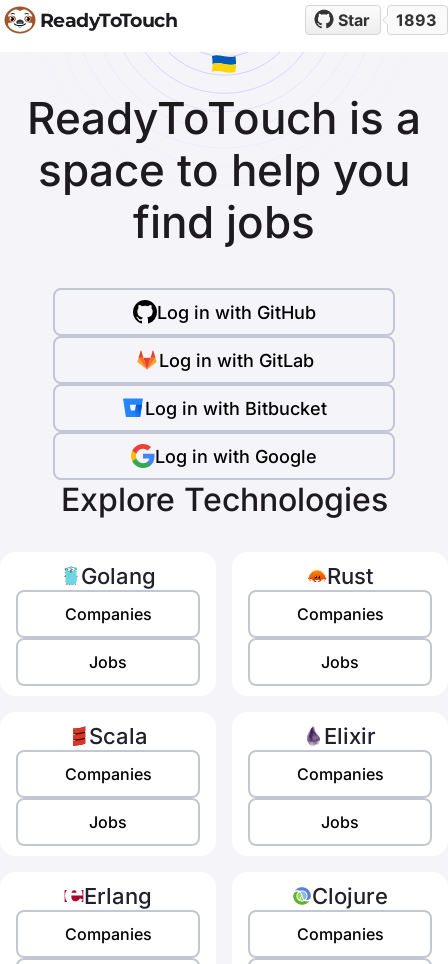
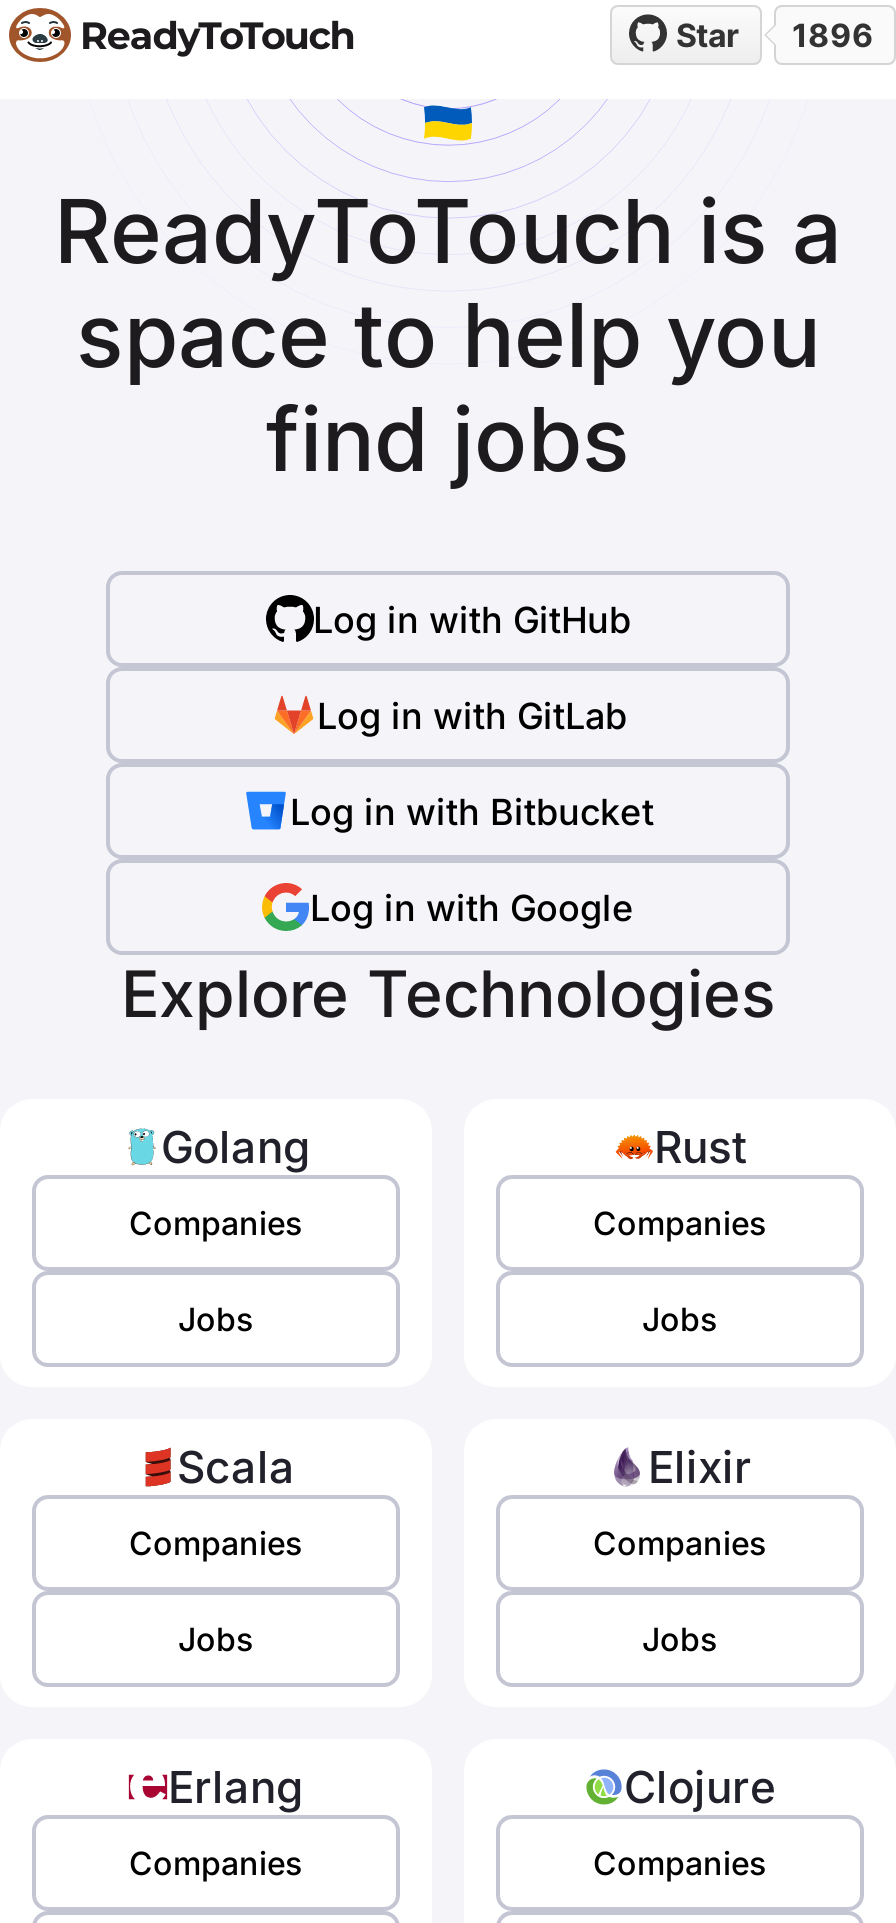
- Star 1893
+ Star 1896
